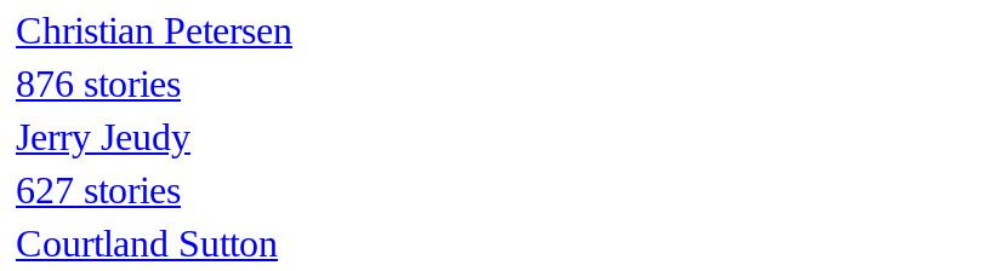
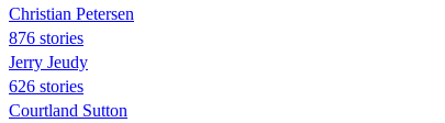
- 627 stories
+ 626 stories
